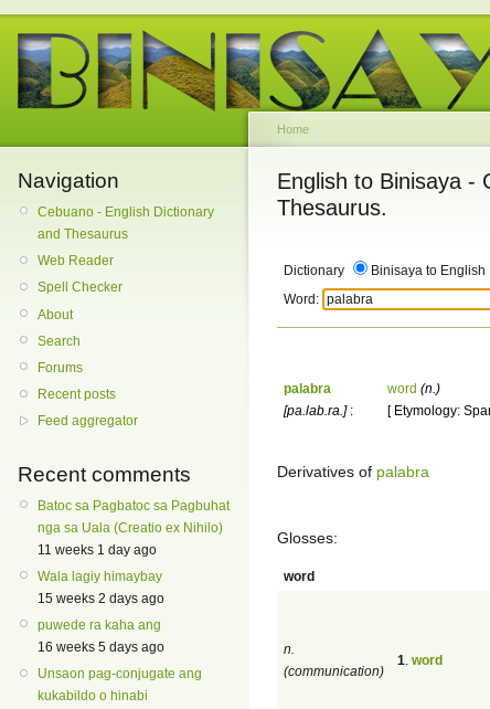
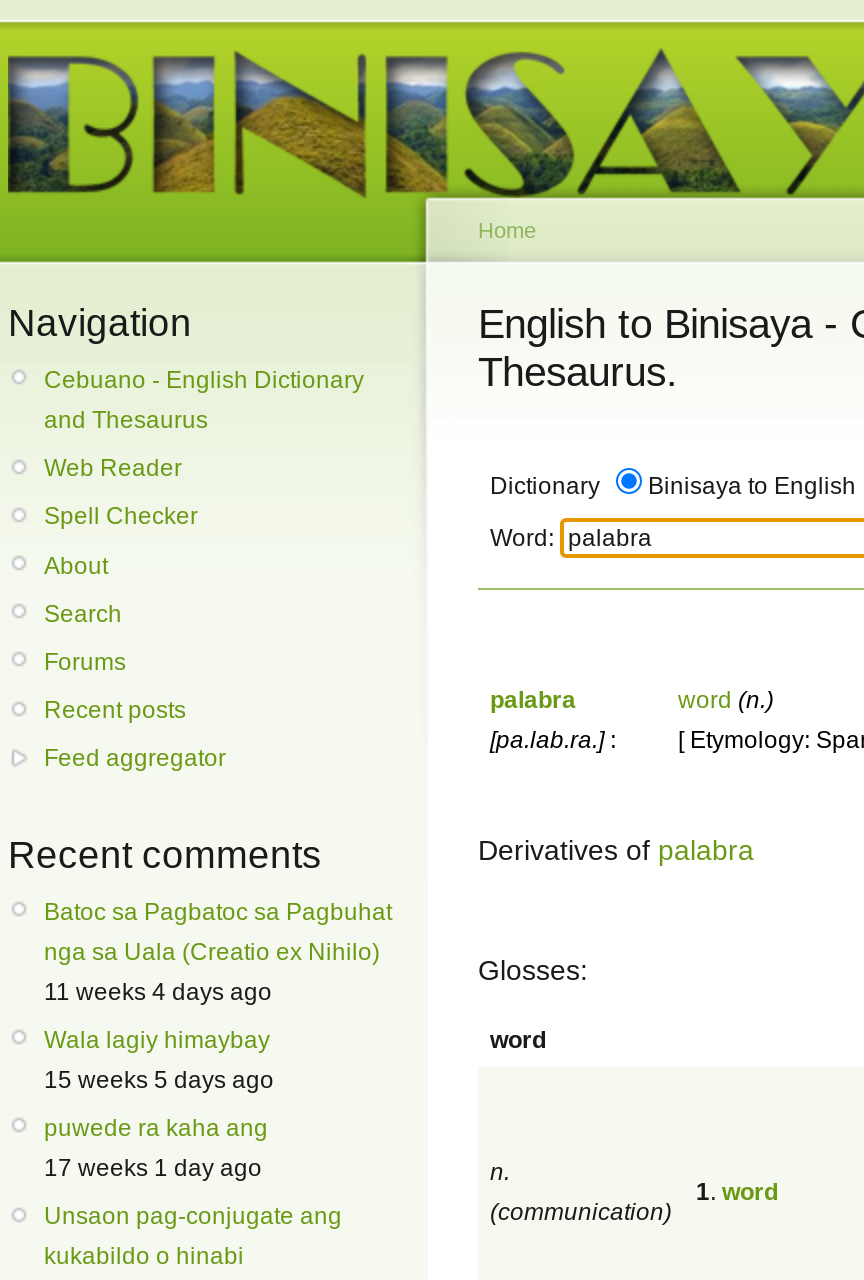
- 11 weeks 1 day ago
+ 11 weeks 4 days ago

- 15 weeks 2 days ago
+ 15 weeks 5 days ago

- 16 weeks 5 days ago
+ 17 weeks 1 day ago
